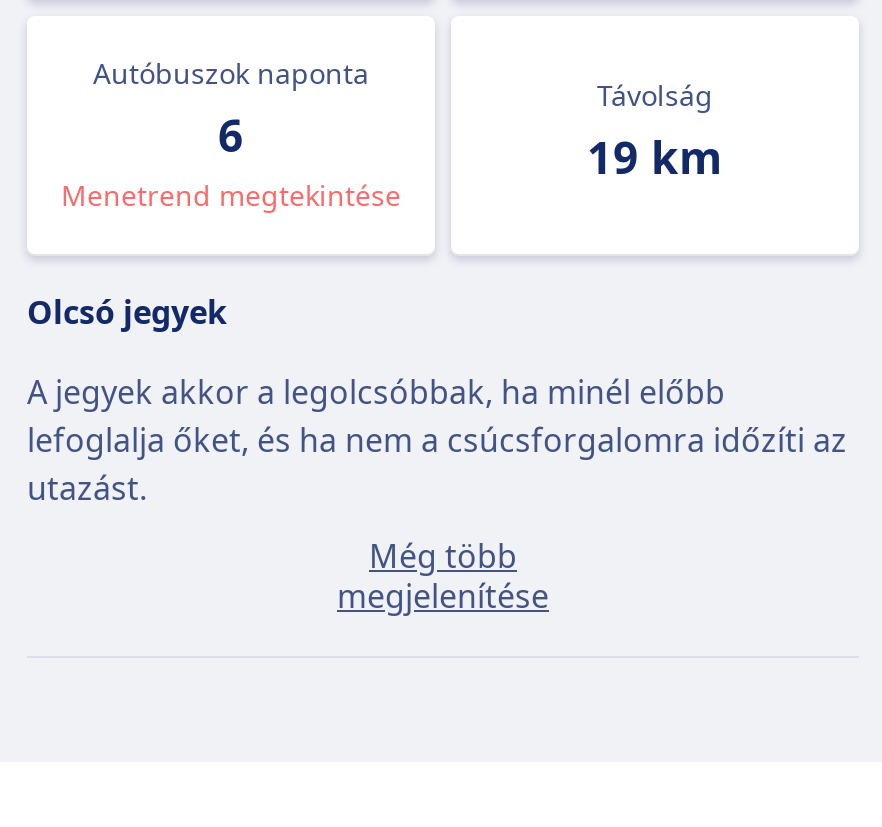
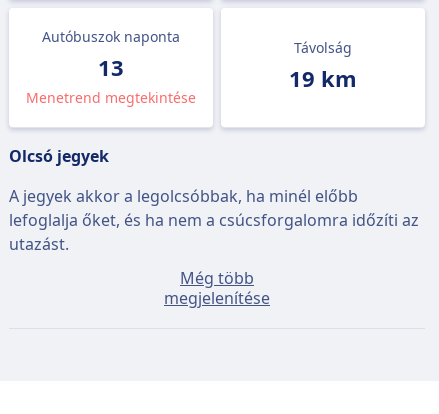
- 6
+ 13
